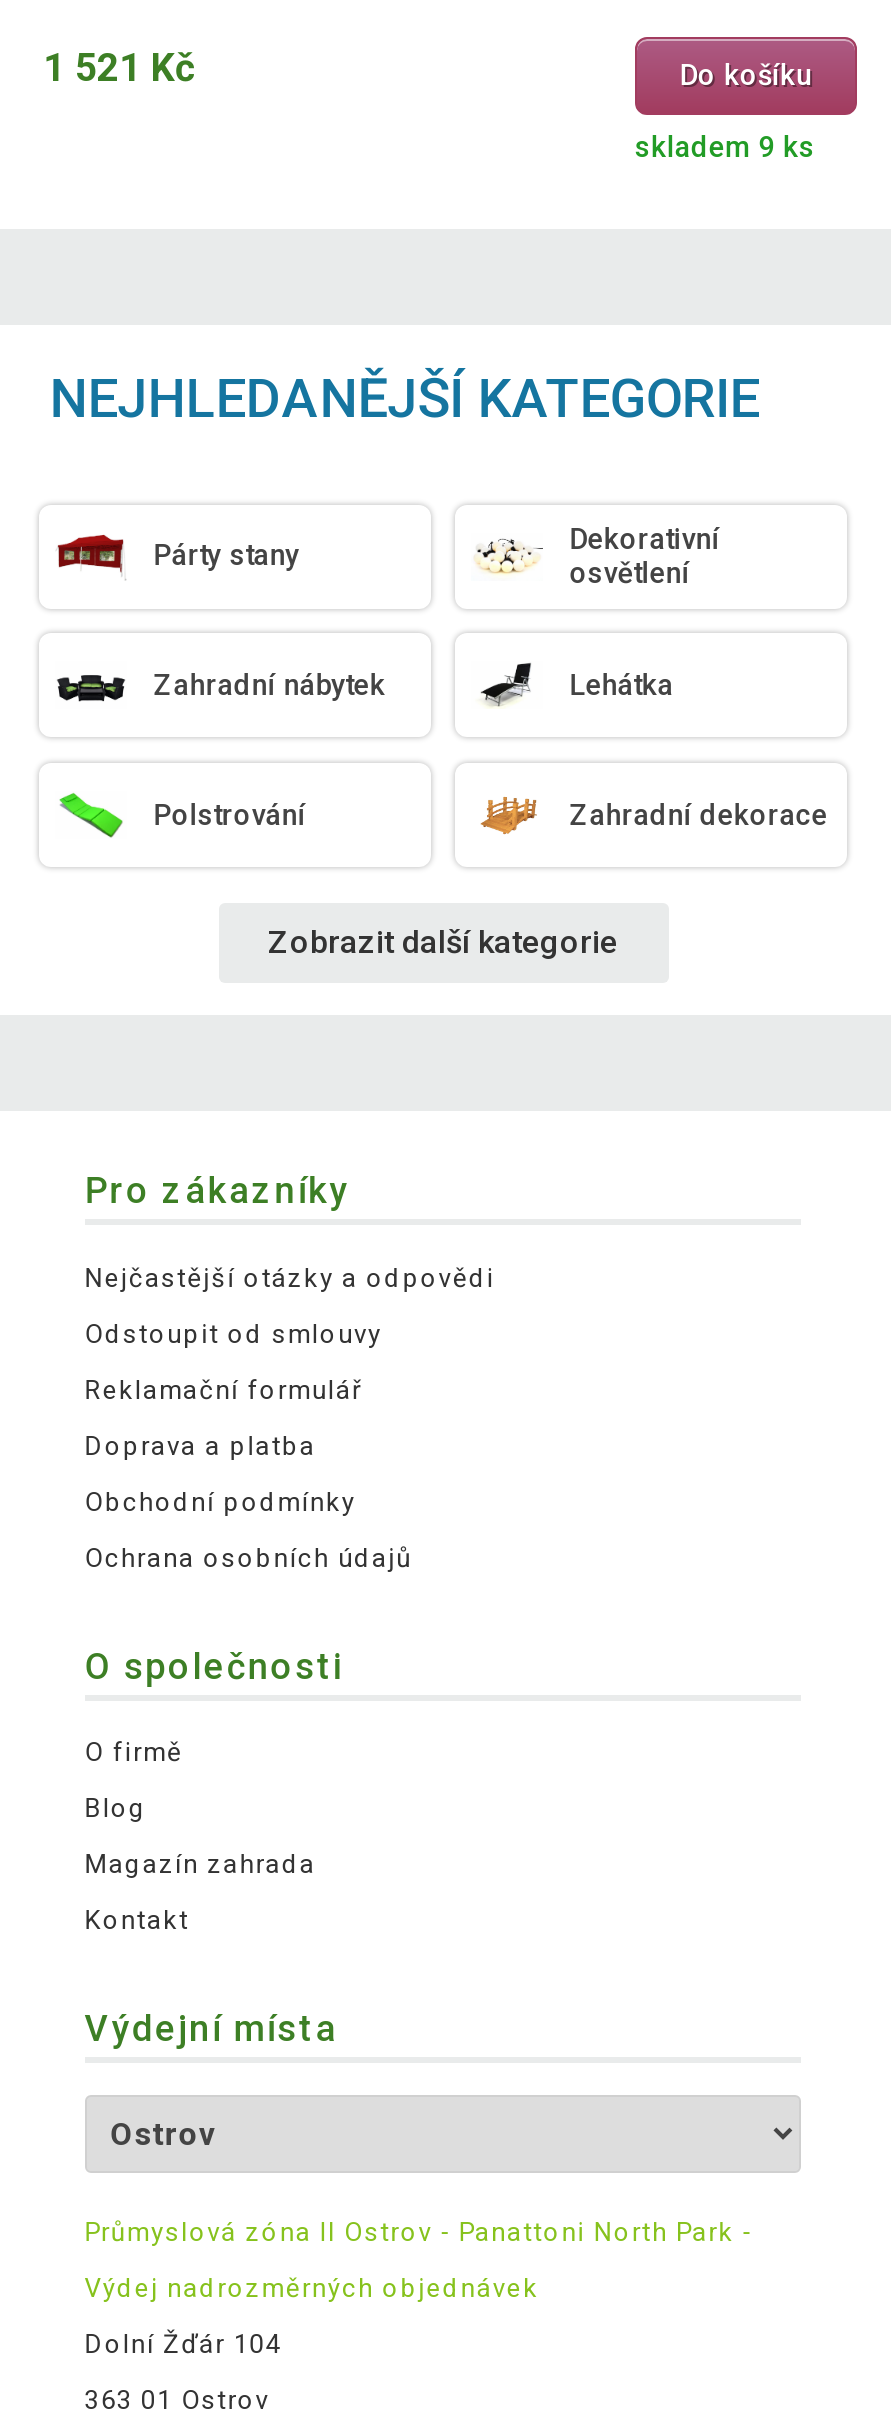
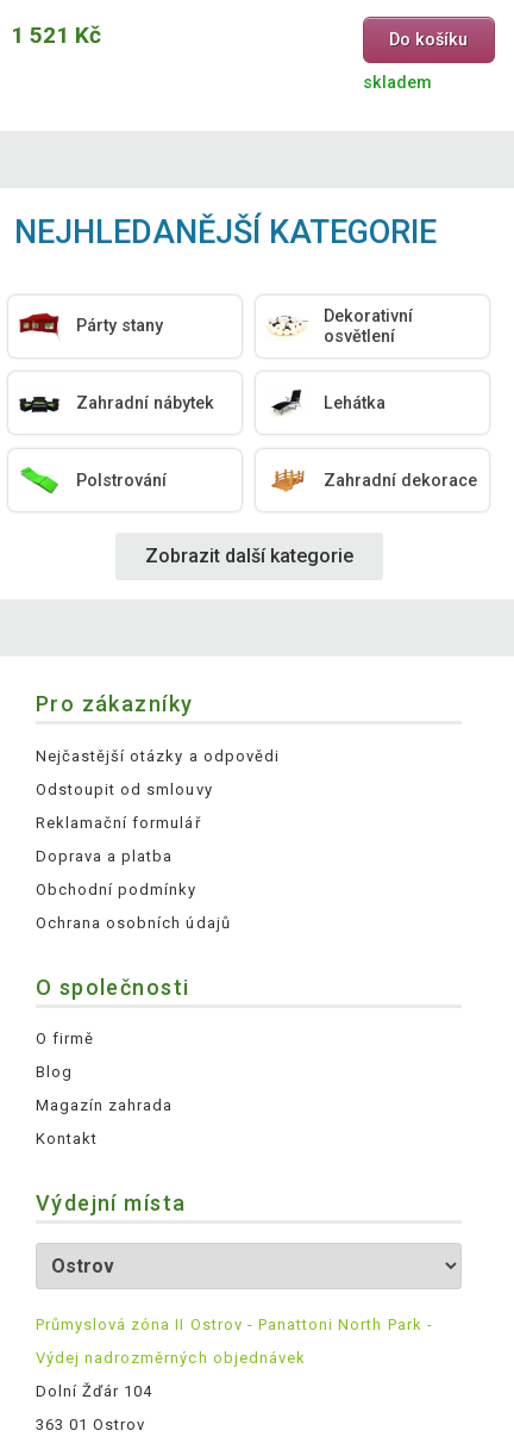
- skladem 9 ks
+ skladem
